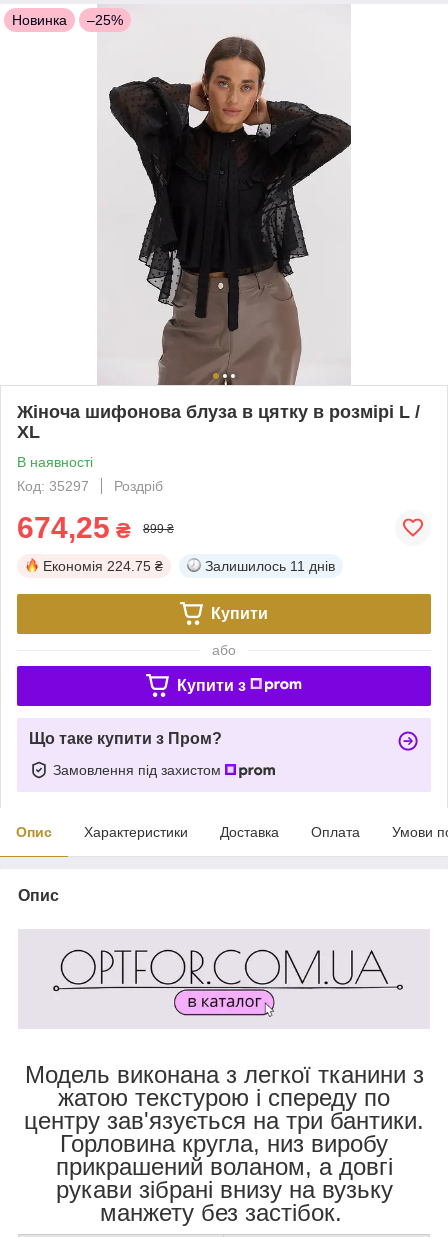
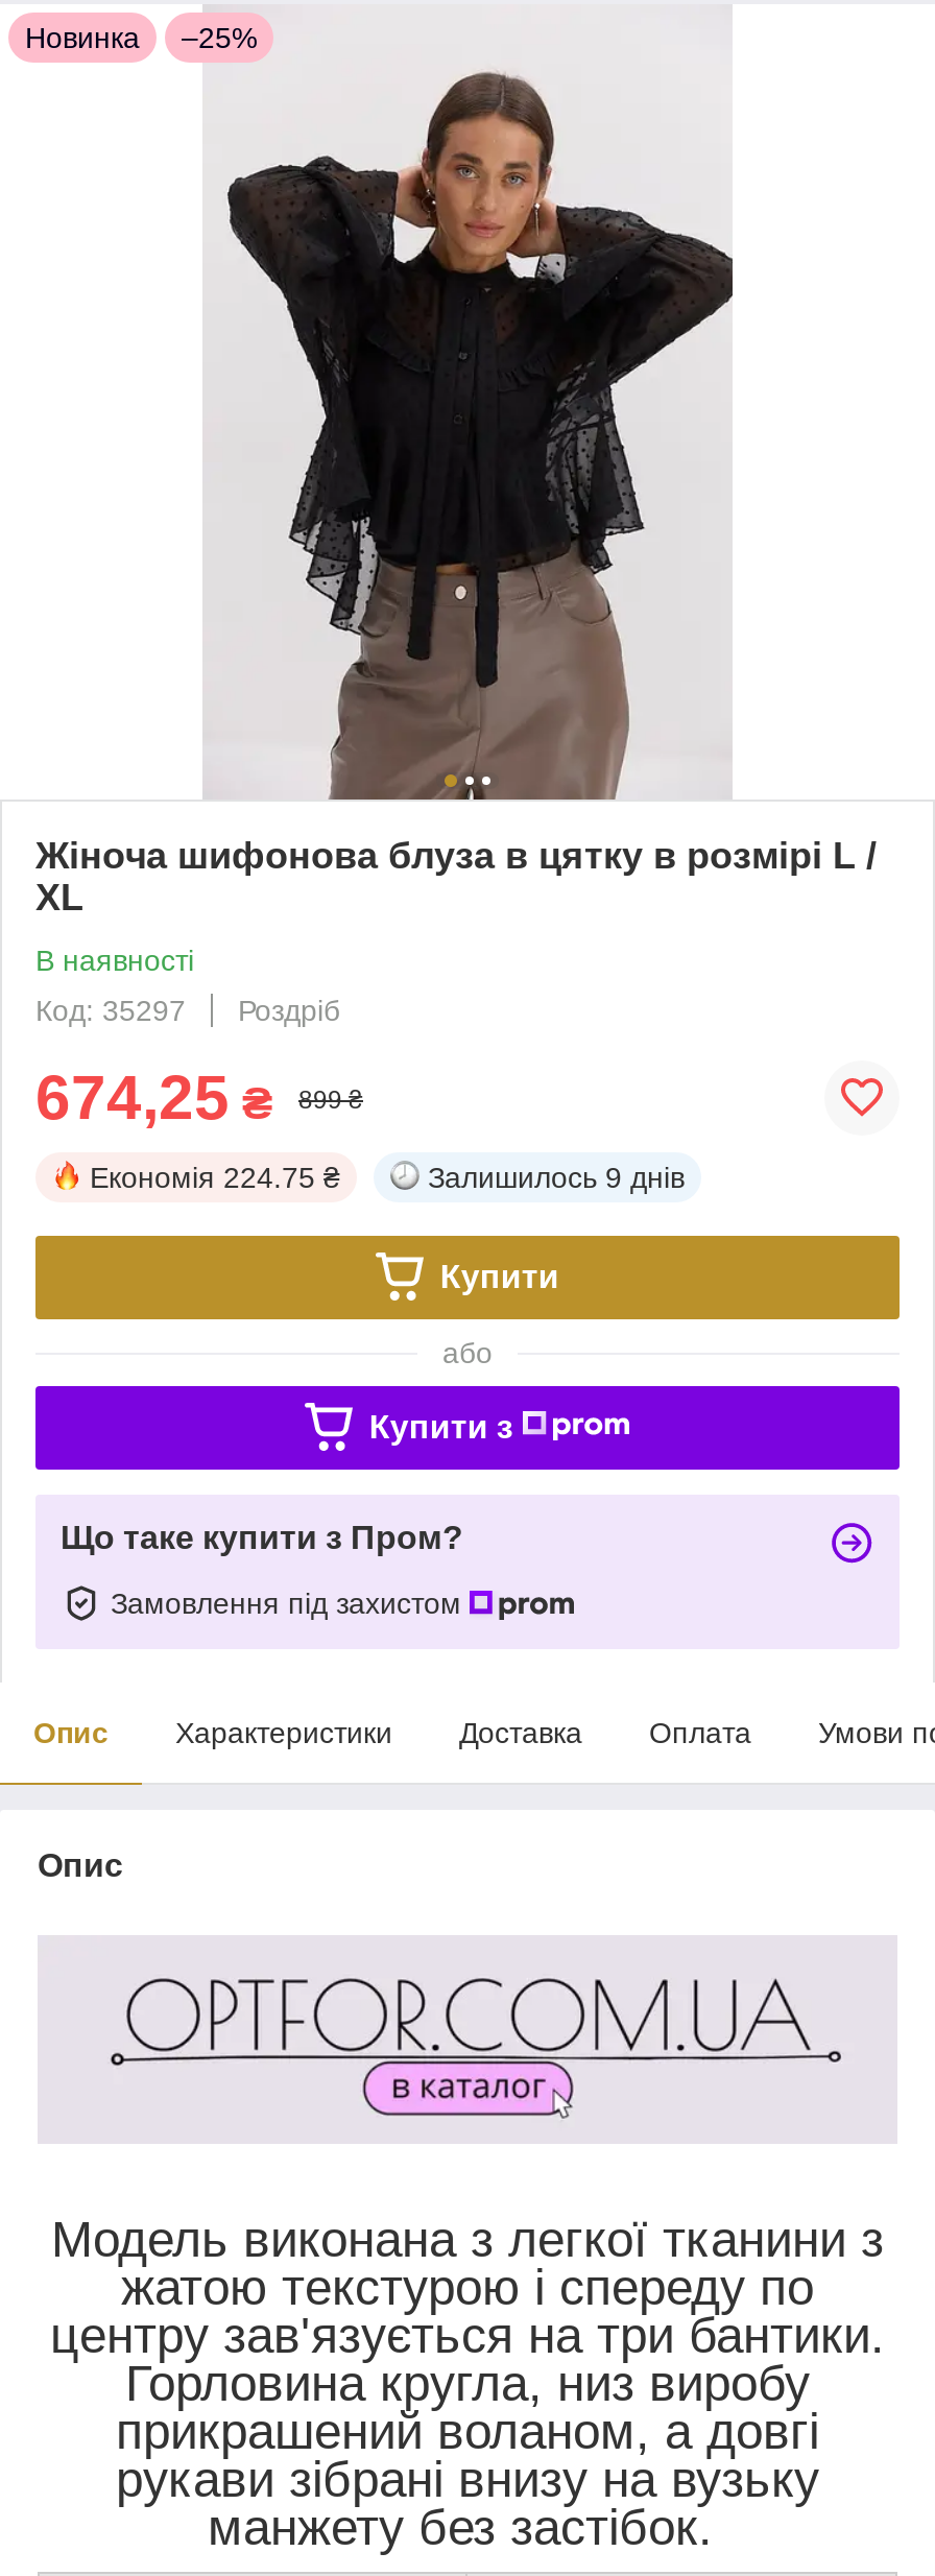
- Залишилось 11 днів
+ Залишилось 9 днів
